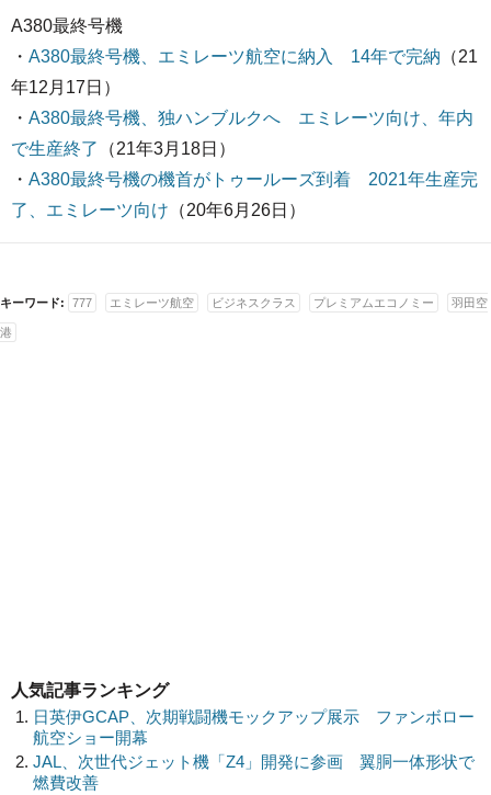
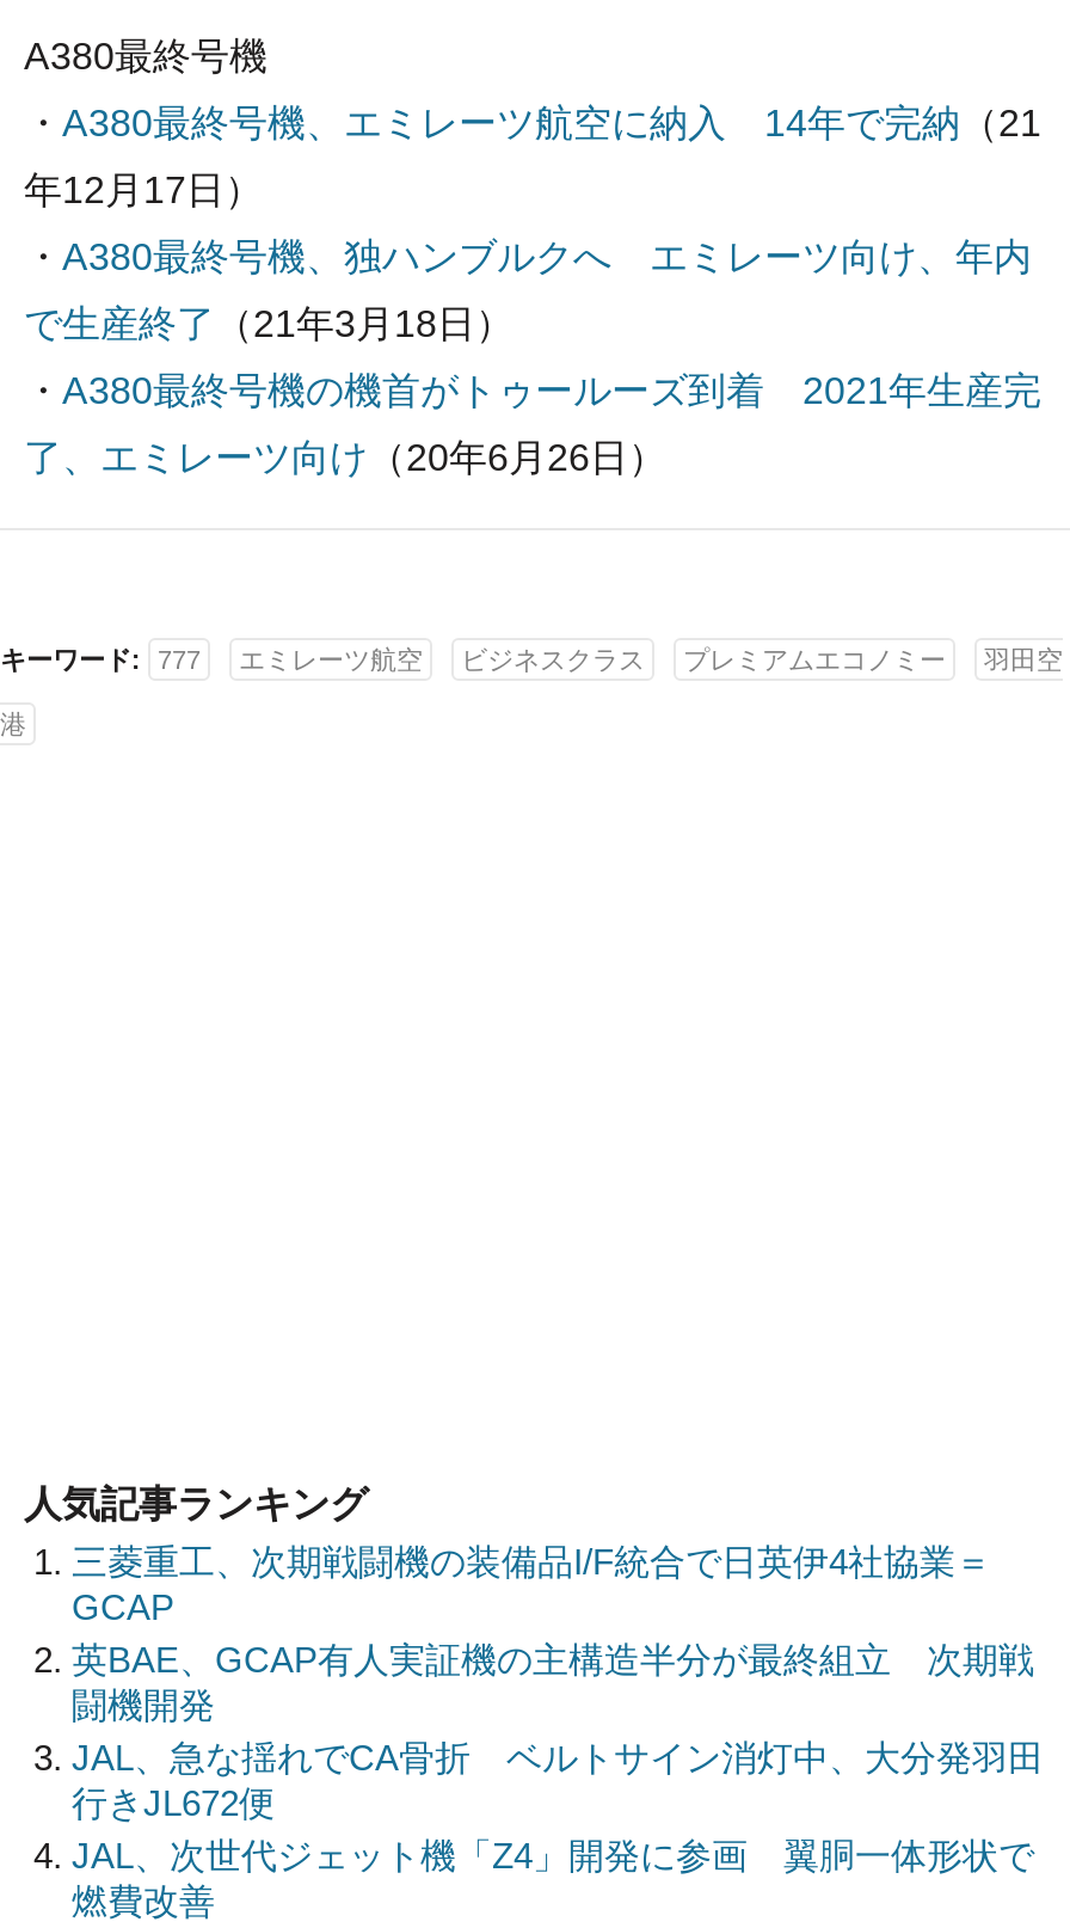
- 日英伊GCAP、次期戦闘機モックアップ展示 ファンボロー
- 航空ショー開幕
+ 三菱重工、次期戦闘機の装備品I/F統合で日英伊4社協業＝
+ GCAP
+ 英BAE、GCAP有人実証機の主構造半分が最終組立 次期戦
+ 闘機開発
+ JAL、急な揺れでCA骨折 ベルトサイン消灯中、大分発羽田
+ 行きJL672便
